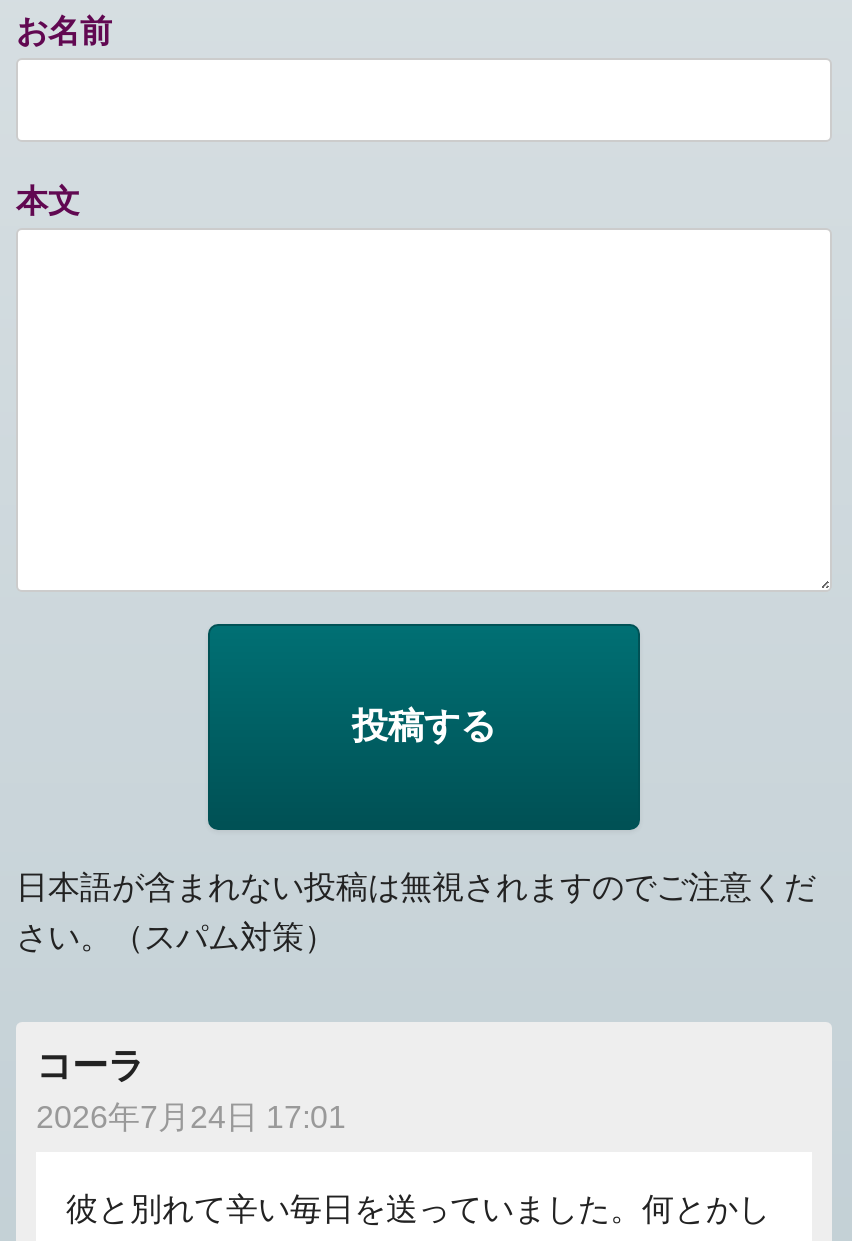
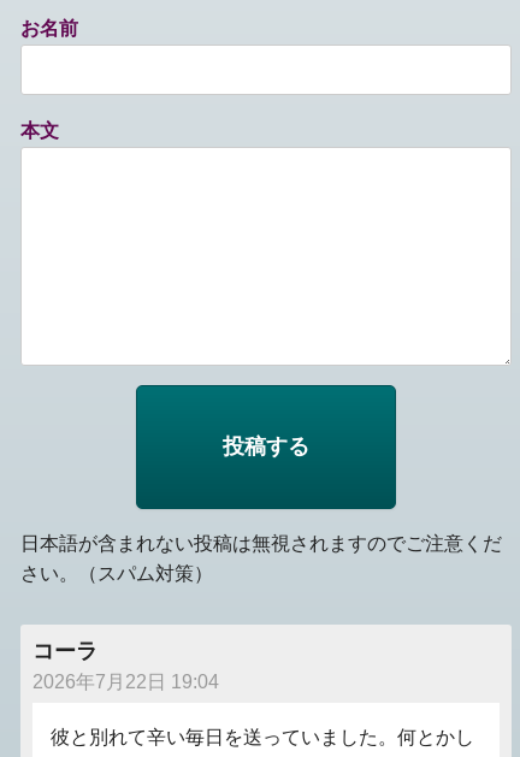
- 2026年7月24日 17:01
+ 2026年7月22日 19:04
